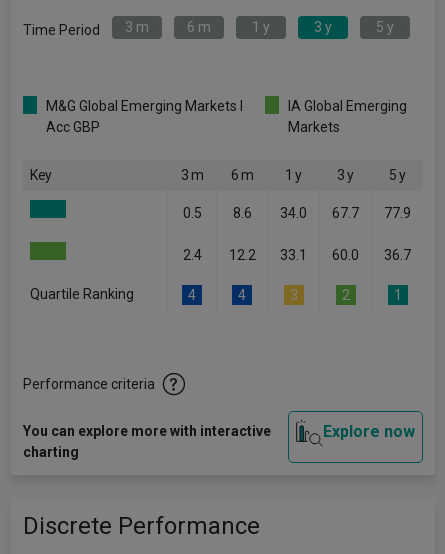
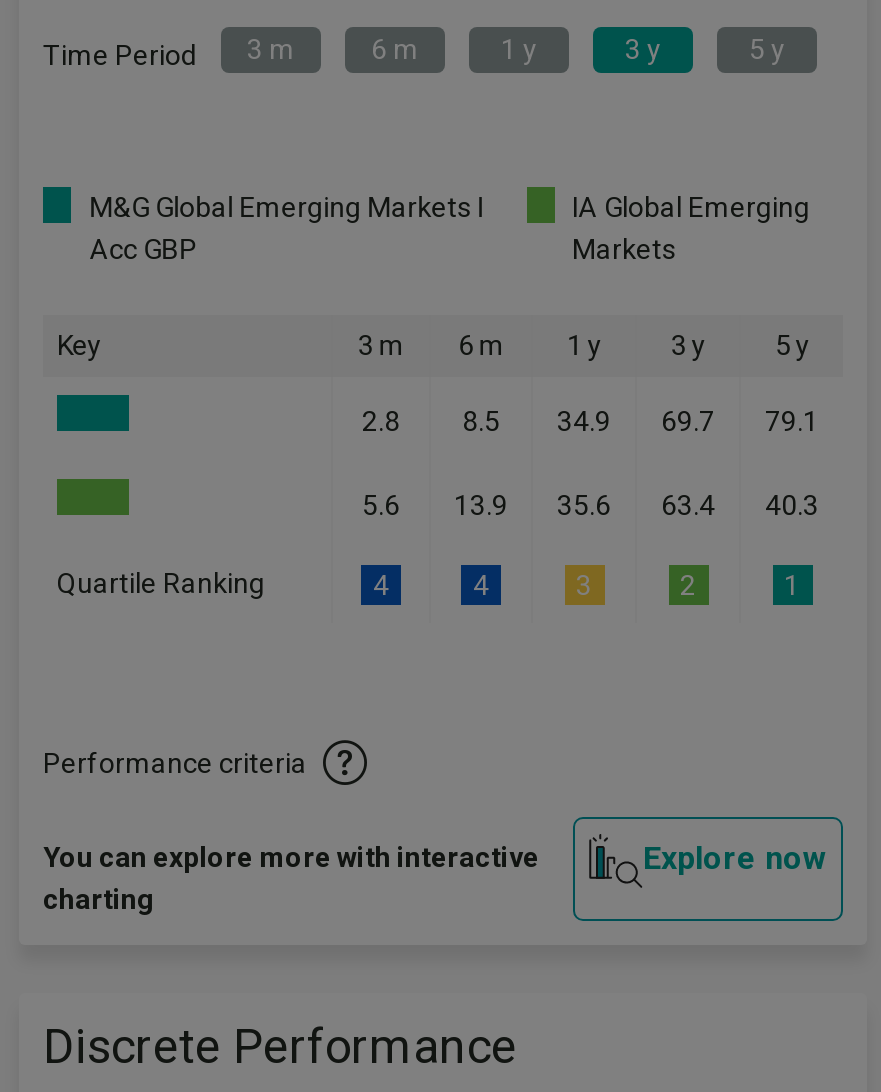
- 0.5
+ 2.8

- 8.6
+ 8.5

- 34.0
+ 34.9

- 67.7
+ 69.7

- 77.9
+ 79.1

- 2.4
+ 5.6

- 12.2
+ 13.9

- 33.1
+ 35.6

- 60.0
+ 63.4

- 36.7
+ 40.3
